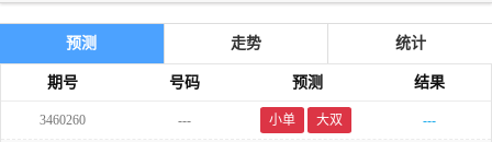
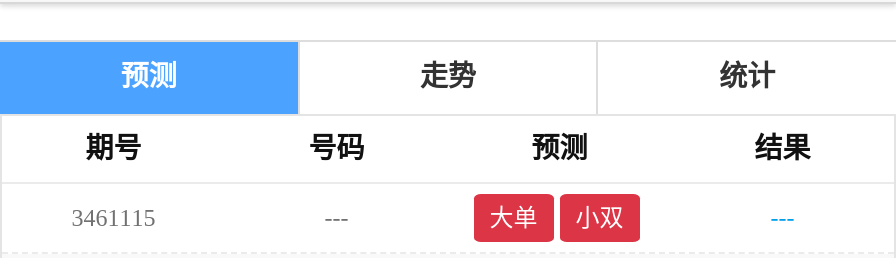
- 3460260
+ 3461115

- 小单
+ 大单

- 大双
+ 小双
